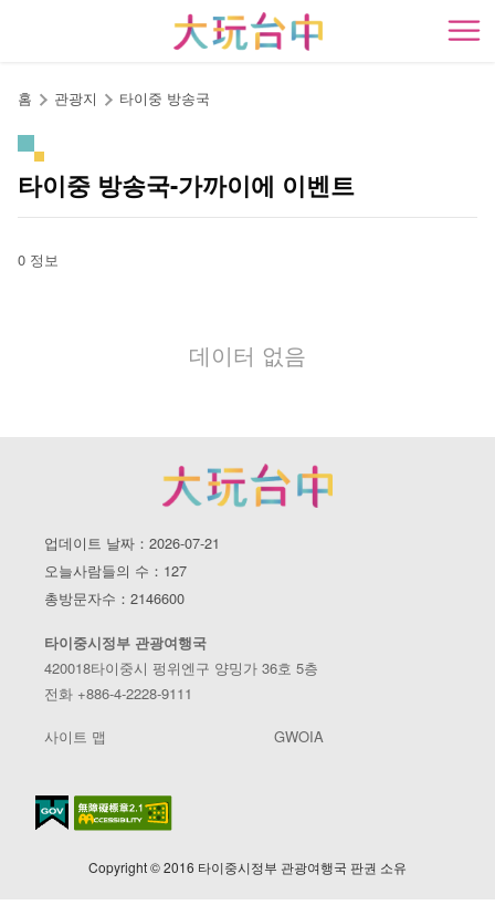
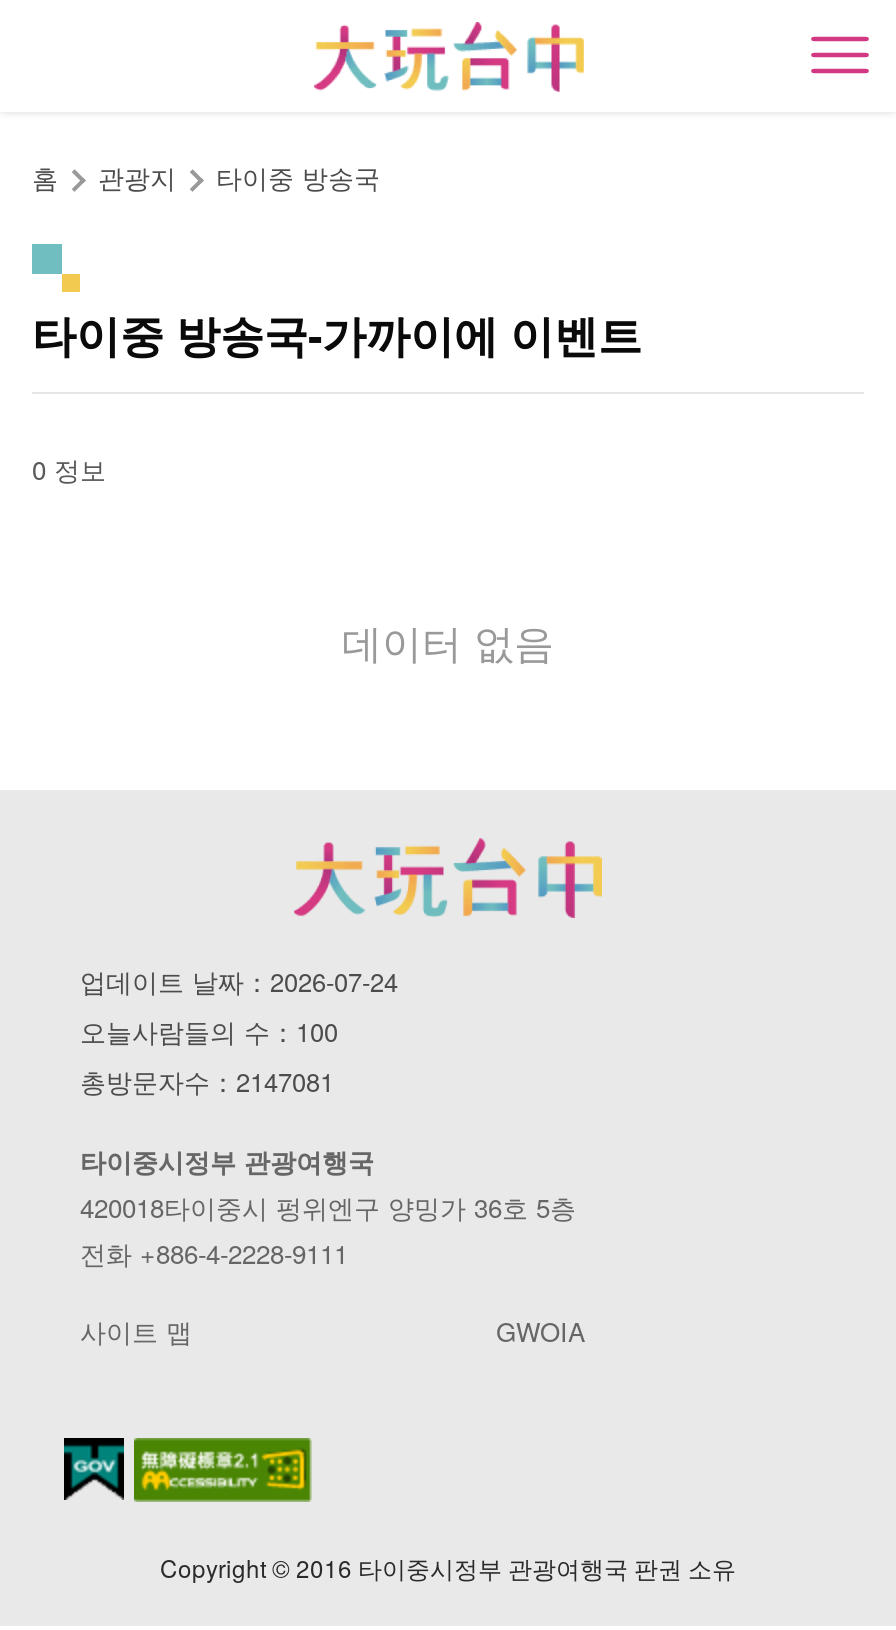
- 업데이트 날짜：2026-07-21
+ 업데이트 날짜：2026-07-24

- 오늘사람들의 수：127
+ 오늘사람들의 수：100

- 총방문자수：2146600
+ 총방문자수：2147081
